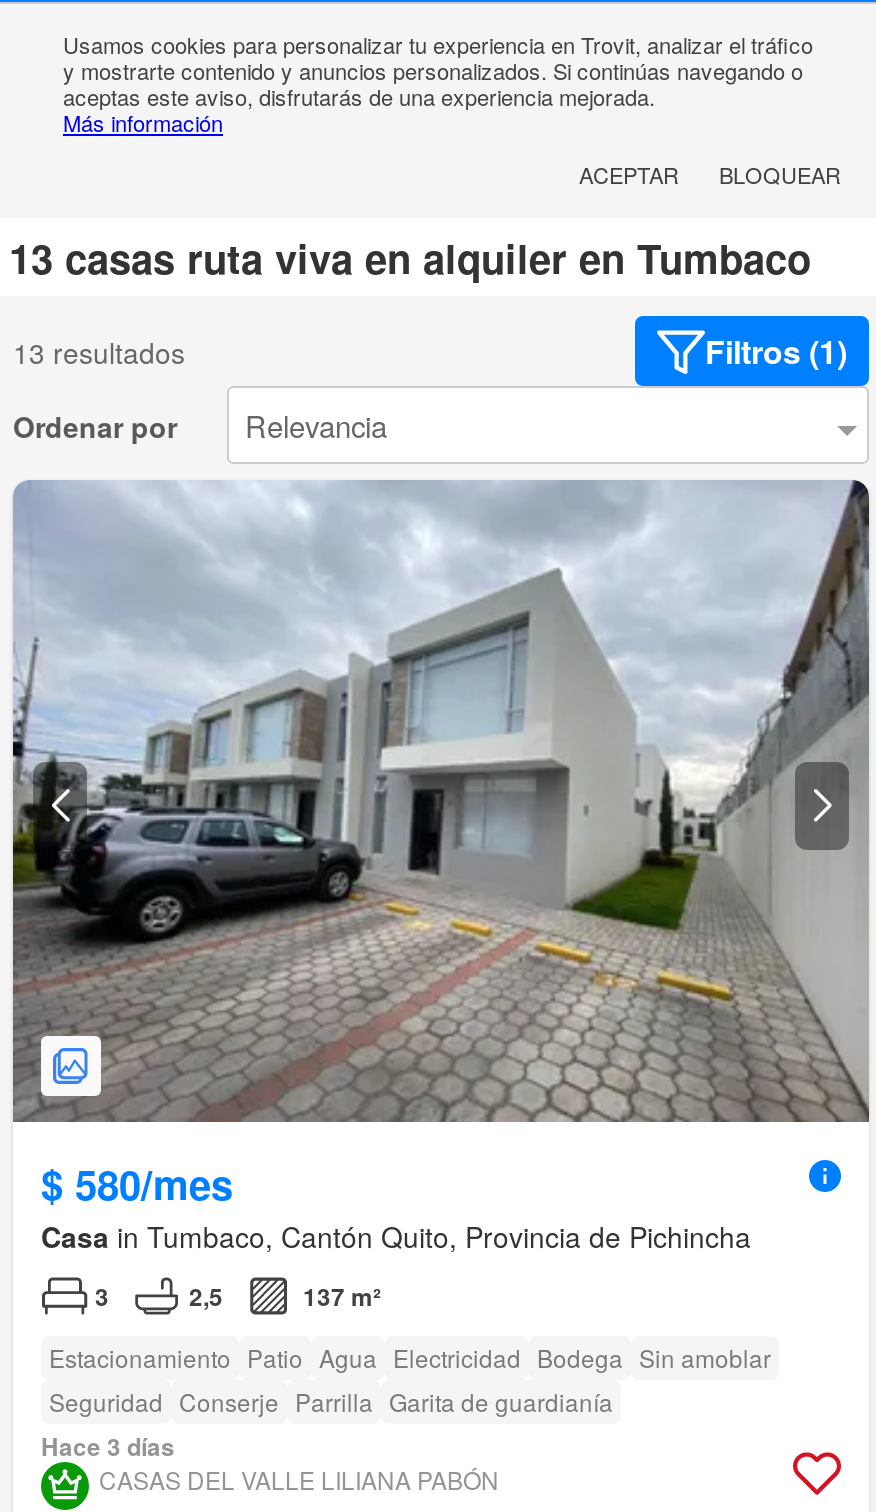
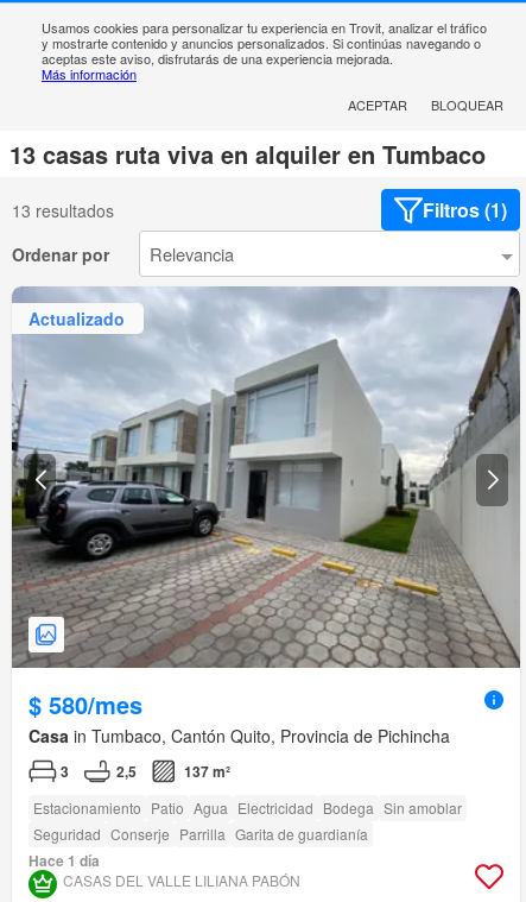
+ Actualizado

- Hace 3 días
+ Hace 1 día
